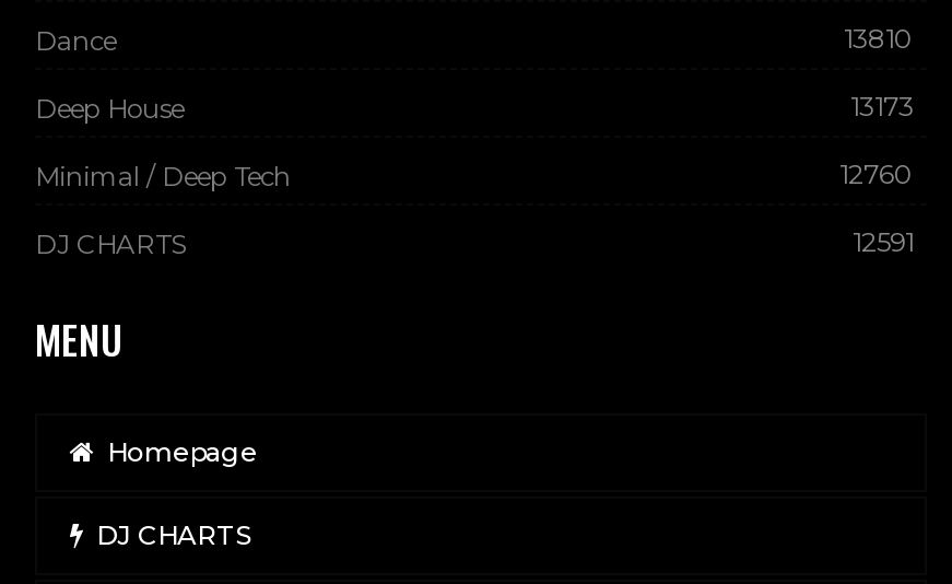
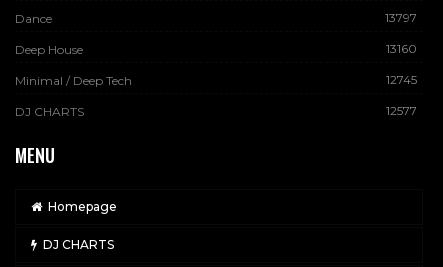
- 13810
+ 13797

- 13173
+ 13160

- 12760
+ 12745

- 12591
+ 12577
